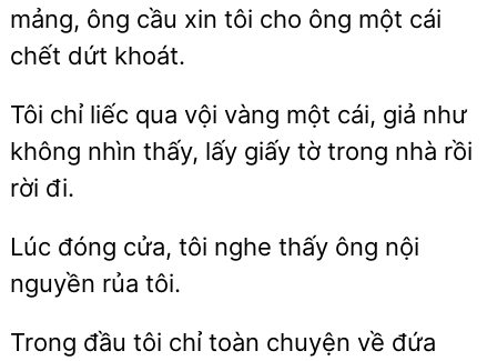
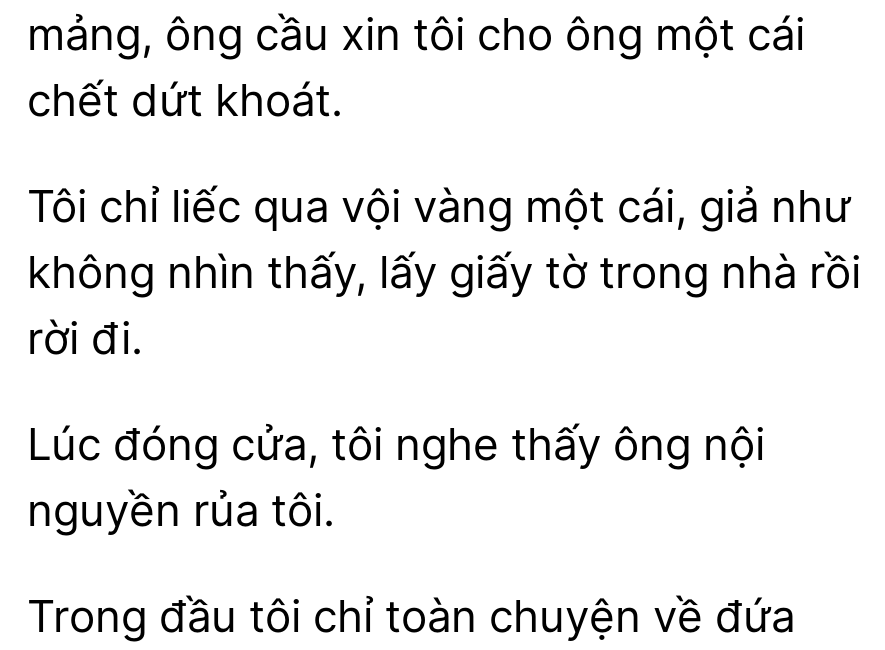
- Tôi chỉ liếc qua vội vàng một
- giả
- nhìn thấy, lấy giấy tờ trong nhà rồi
+ Tôi
+ liếc
+ vàng một cái, giả như
+ không nhìn thấy, lấy giấy tờ trong nhà rồi

- cửa,
- nghe thấy ông nội
- nguyền rủa tôi.
+ Lúc đóng cửa, tôi nghe
+ ông
+ nguyền rủa
